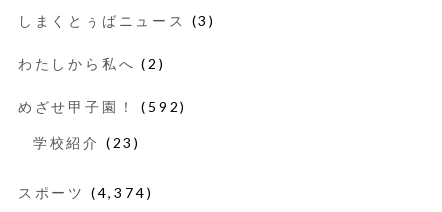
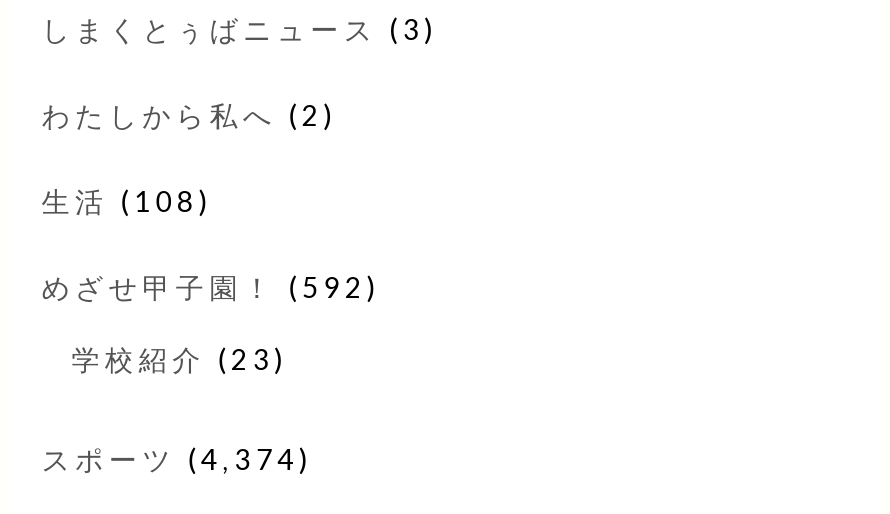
+ 生活(108)
